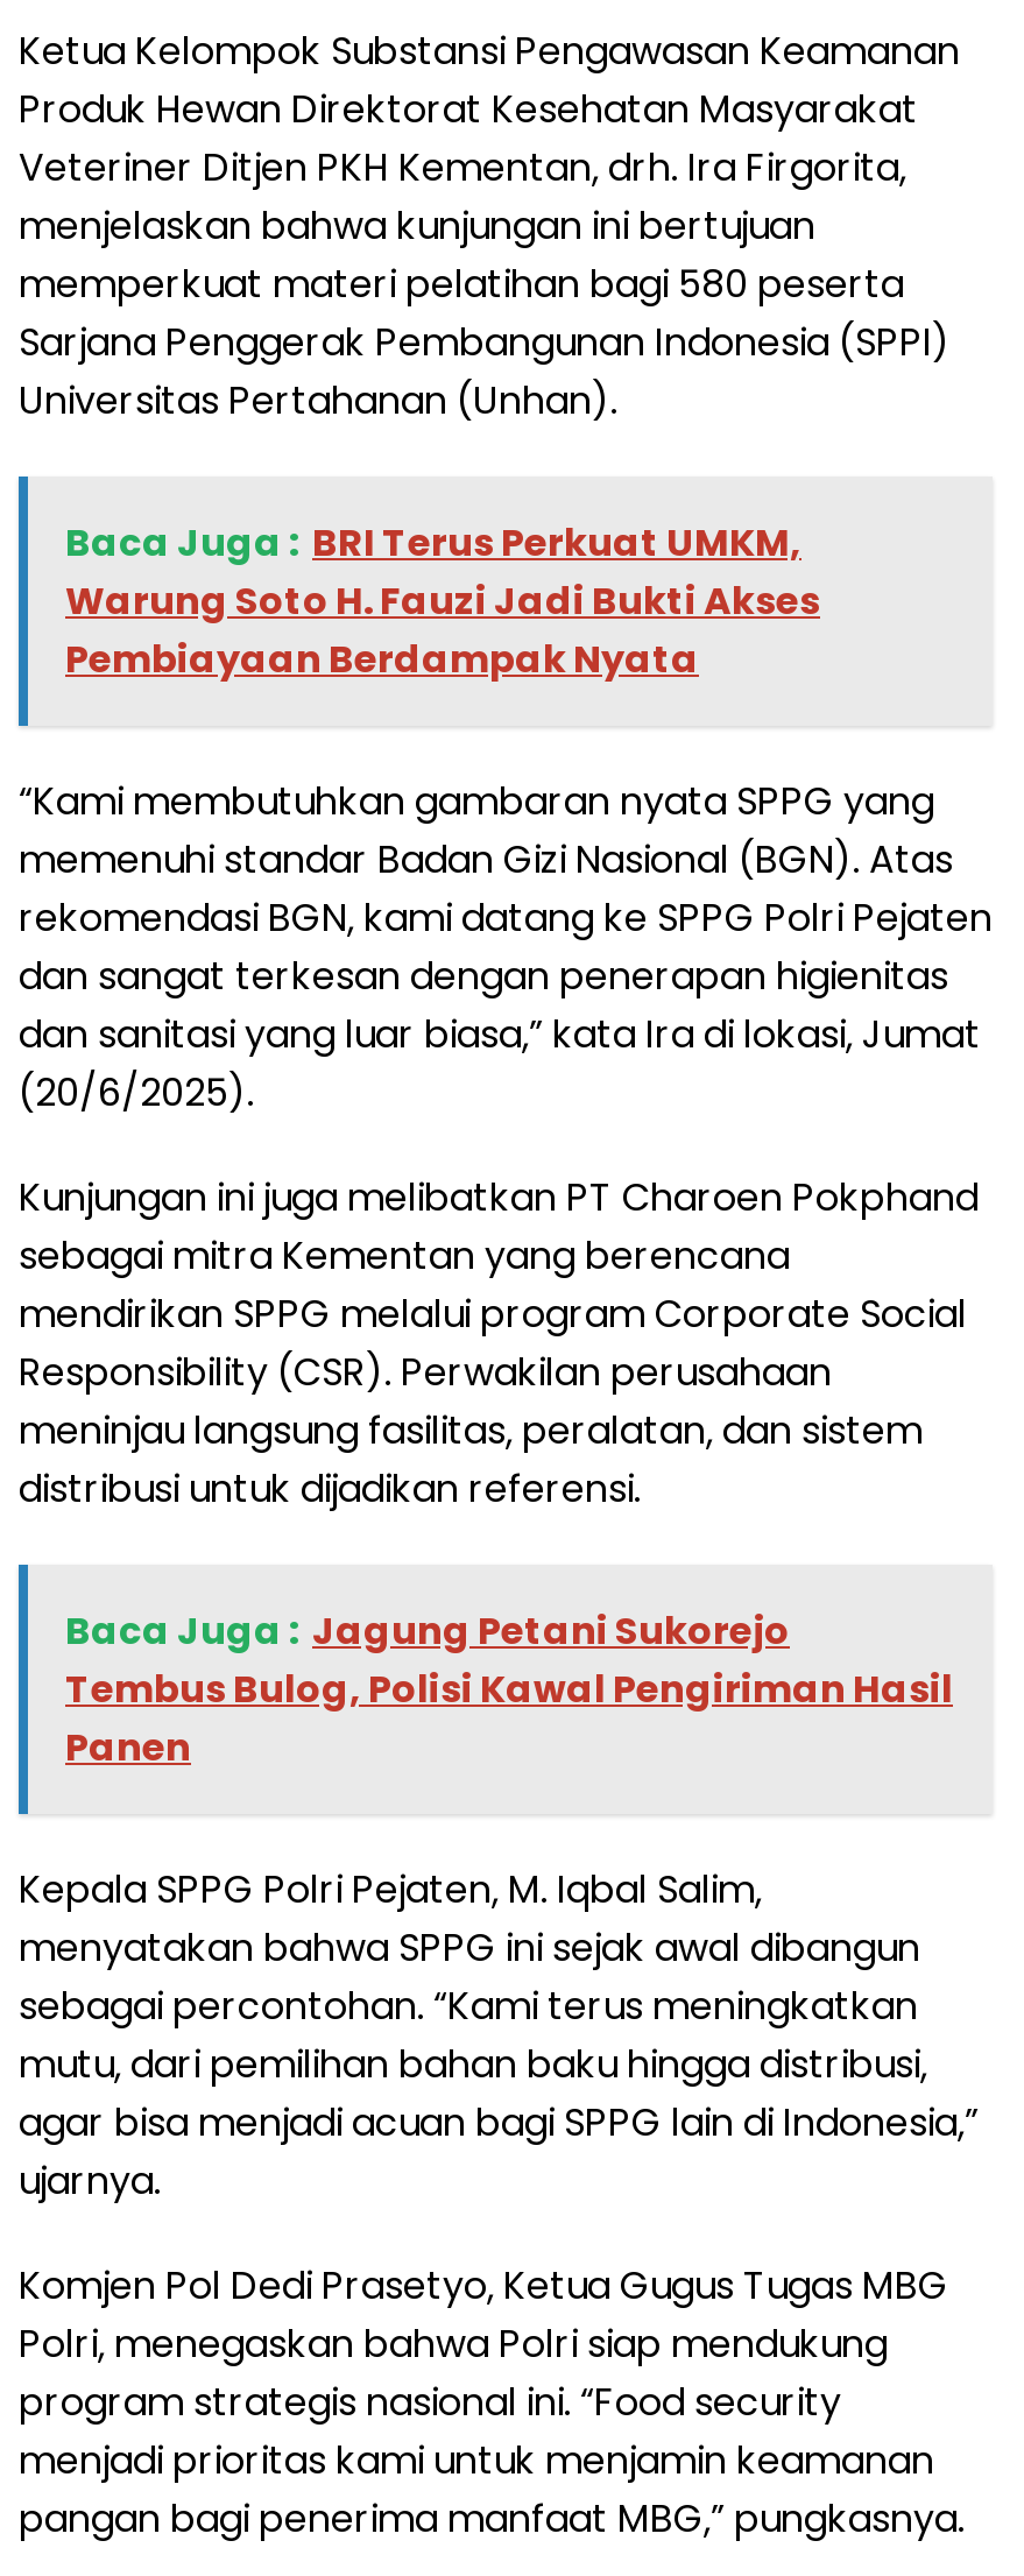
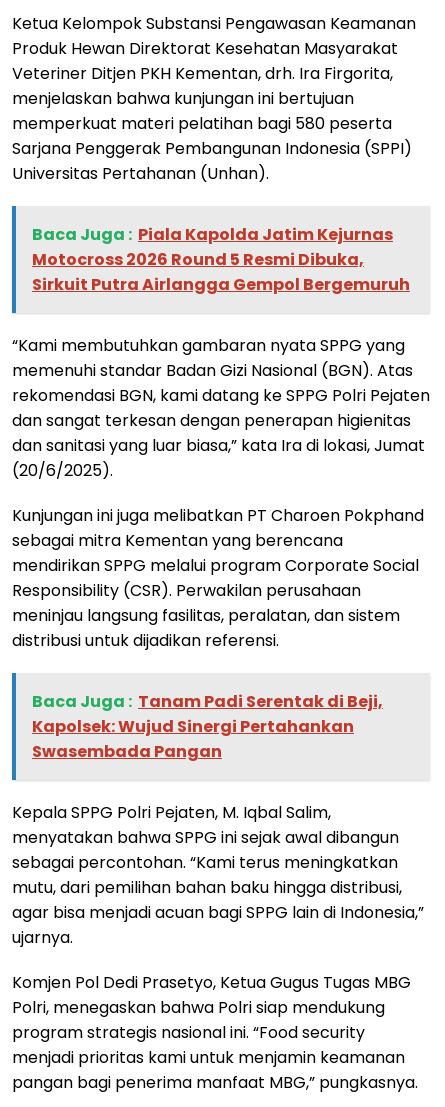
- Baca Juga : BRI Terus Perkuat UMKM,
- Warung Soto H. Fauzi Jadi Bukti Akses
- Pembiayaan Berdampak Nyata
+ Baca Juga : Piala Kapolda Jatim Kejurnas
+ Motocross 2026 Round 5 Resmi Dibuka,
+ Sirkuit Putra Airlangga Gempol Bergemuruh

- Baca Juga : Jagung Petani Sukorejo
- Tembus Bulog, Polisi Kawal Pengiriman Hasil
- Panen
+ Baca Juga : Tanam Padi Serentak di Beji,
+ Kapolsek: Wujud Sinergi Pertahankan
+ Swasembada Pangan
